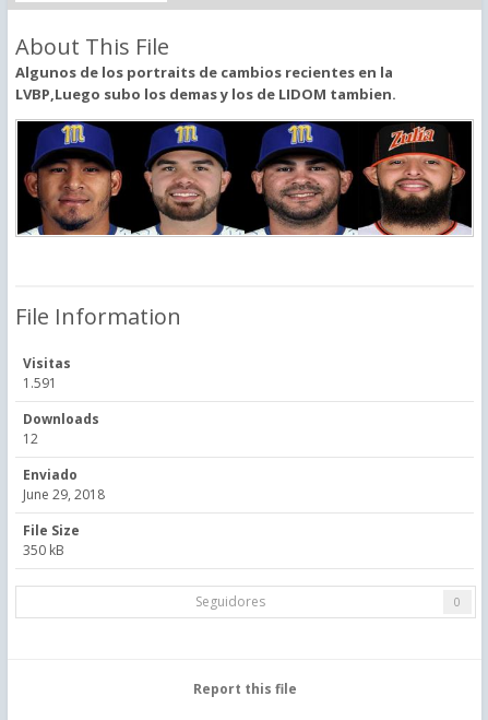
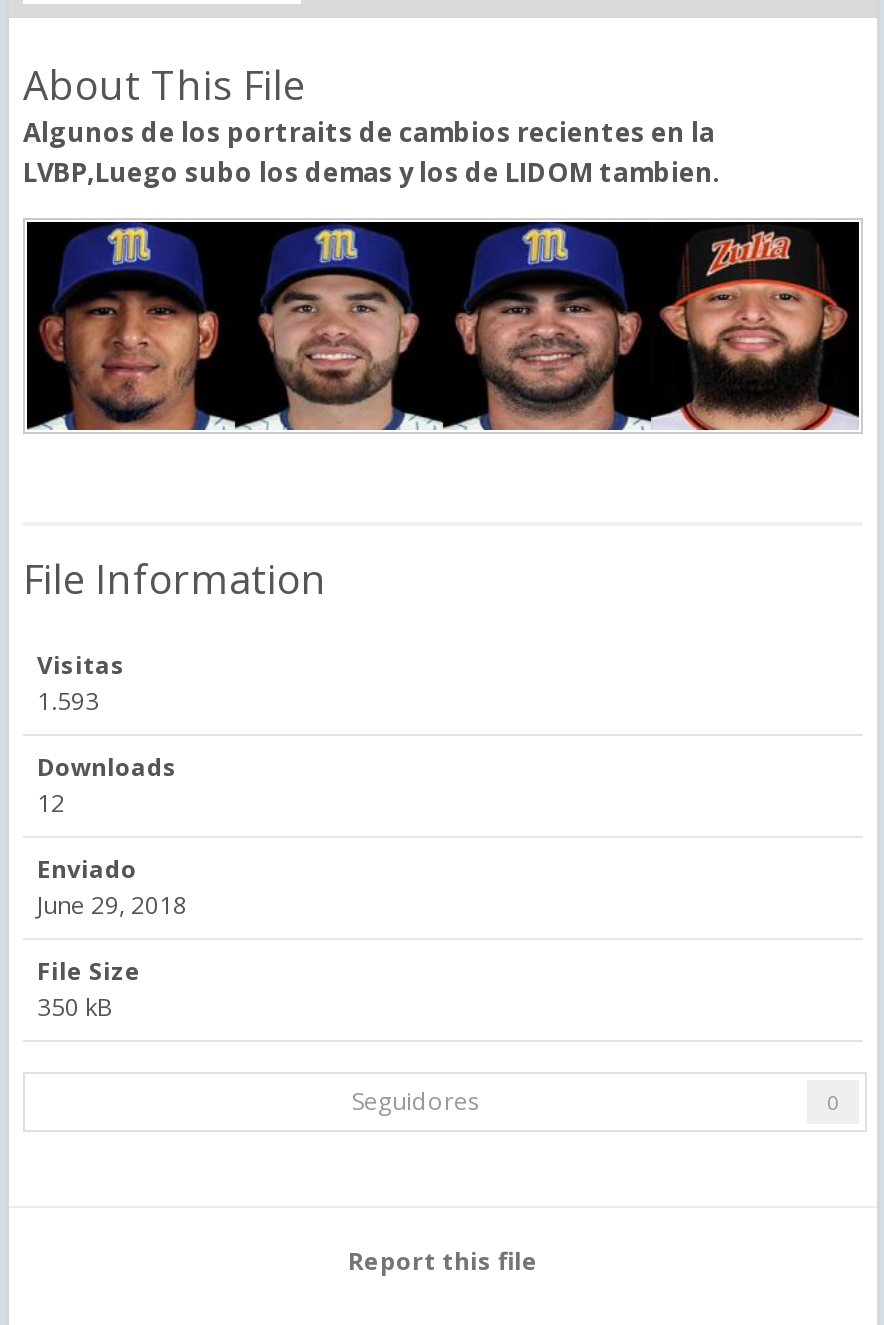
- 1.591
+ 1.593
